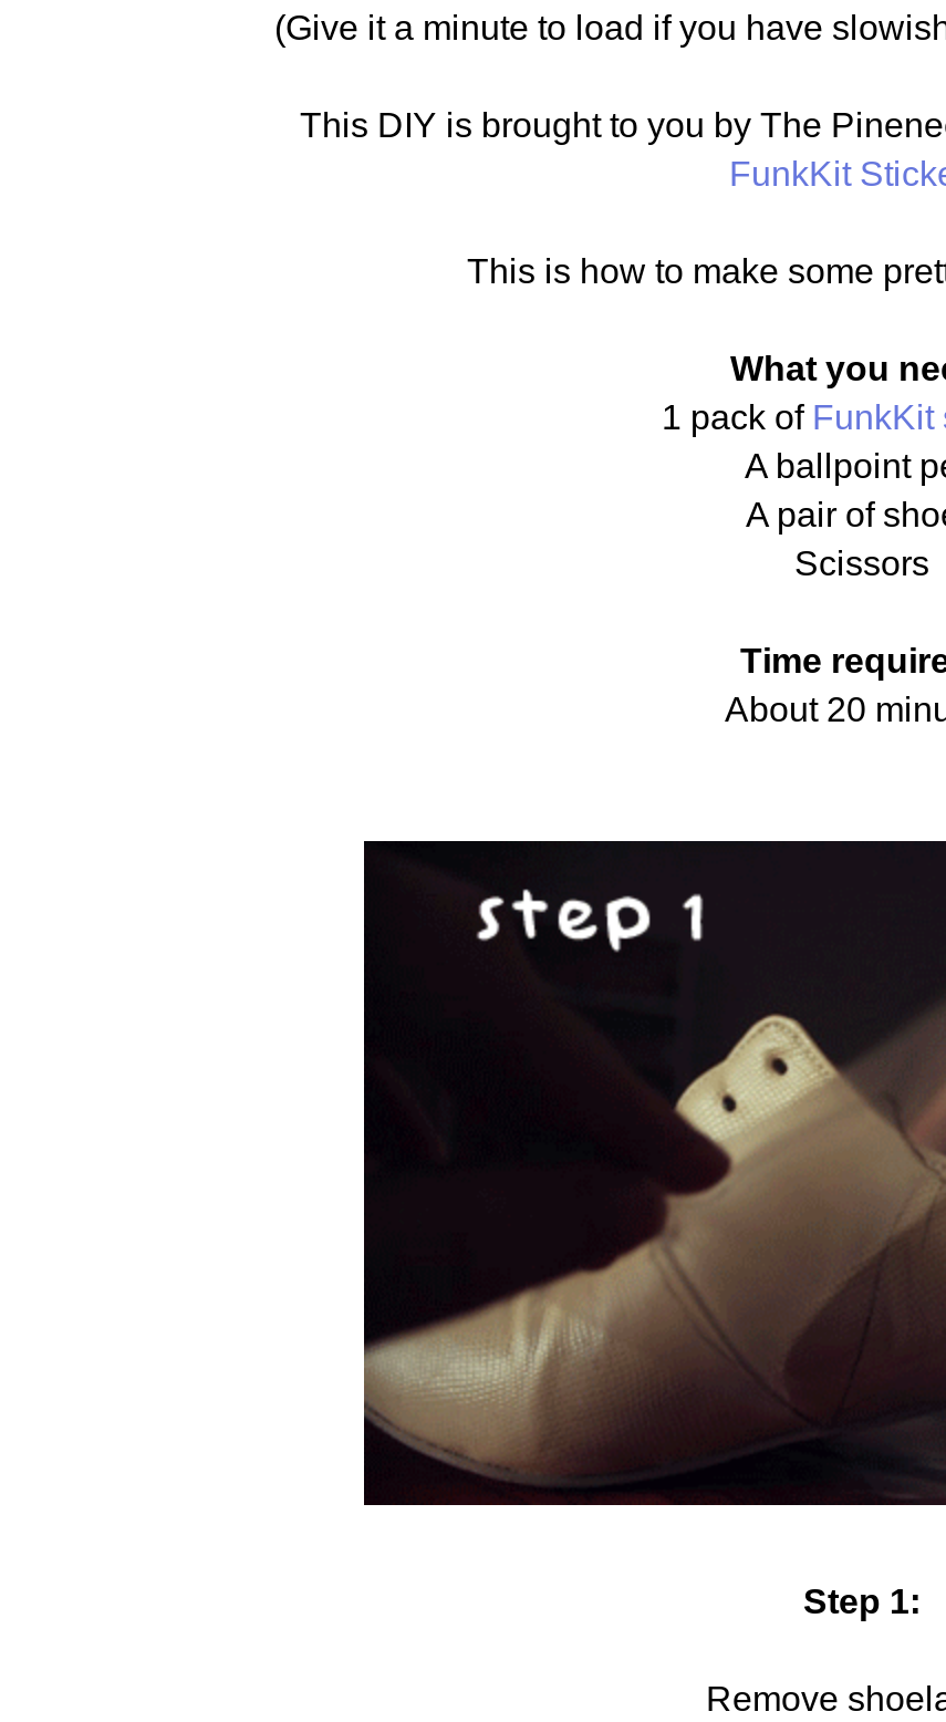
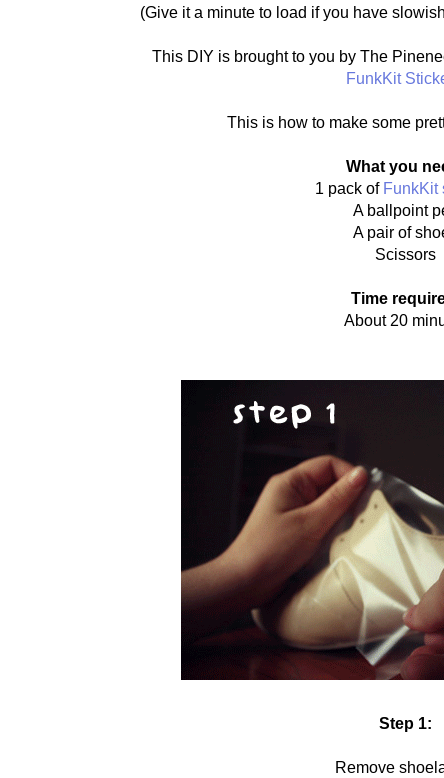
- [image]
+ [image]
